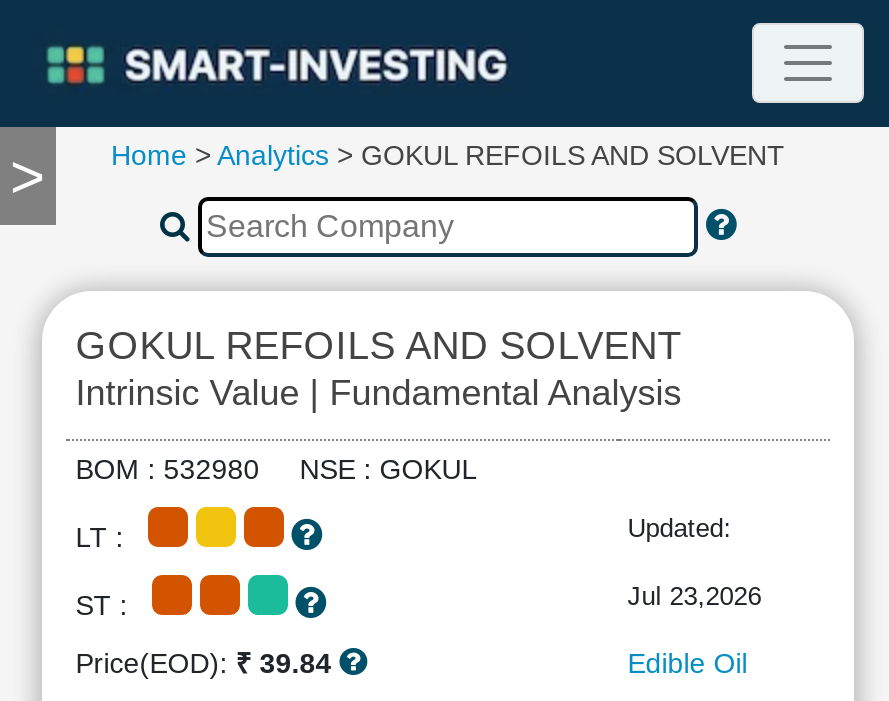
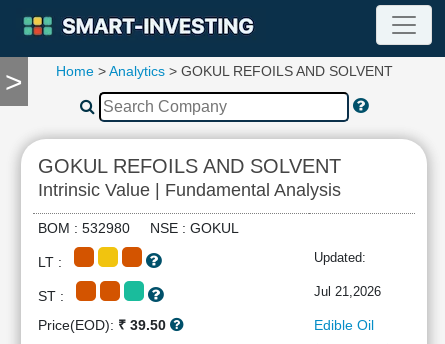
- Jul 23,2026
+ Jul 21,2026

- Price(EOD): ₹ 39.84
+ Price(EOD): ₹ 39.50
